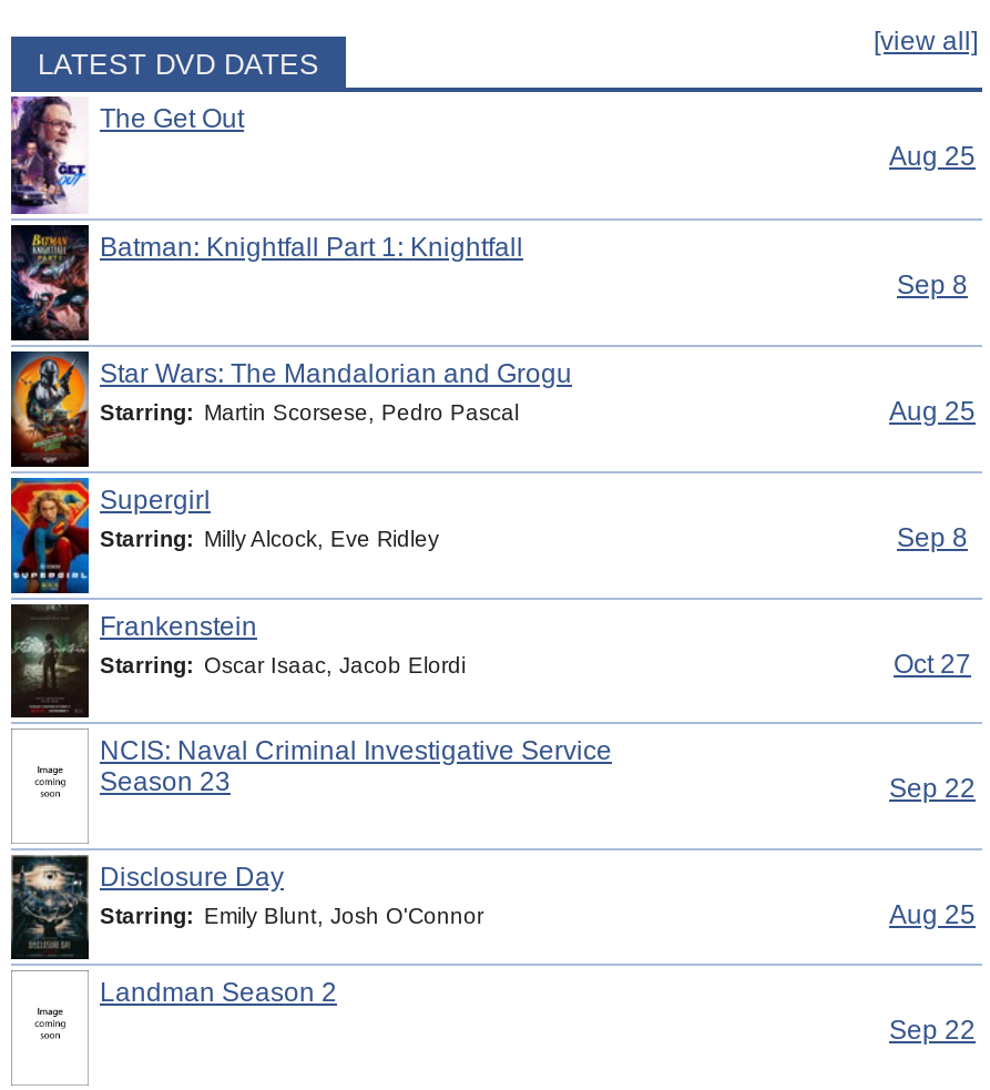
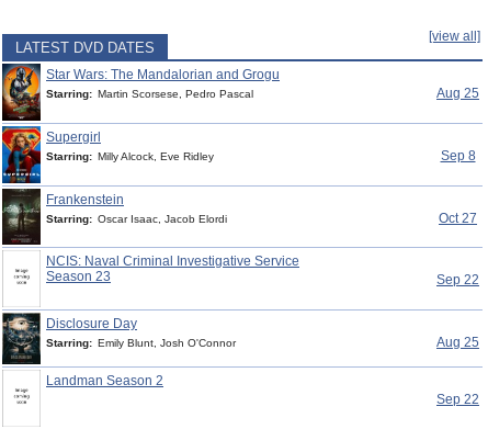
- [image]
- The Get Out
- Aug 25
- Batman: Knightfall Part 1: Knightfall
- Sep 8
